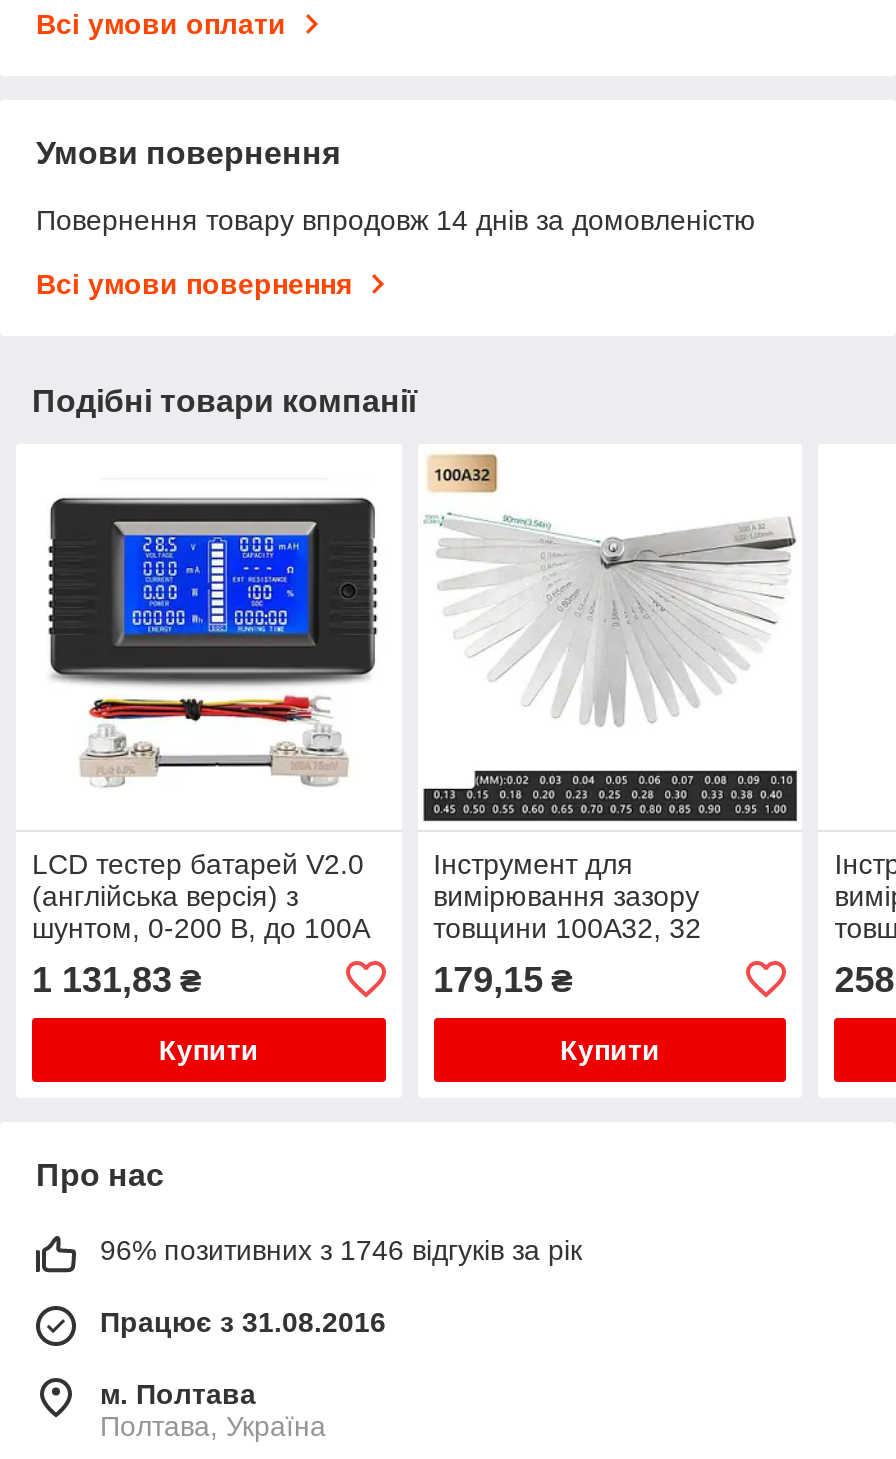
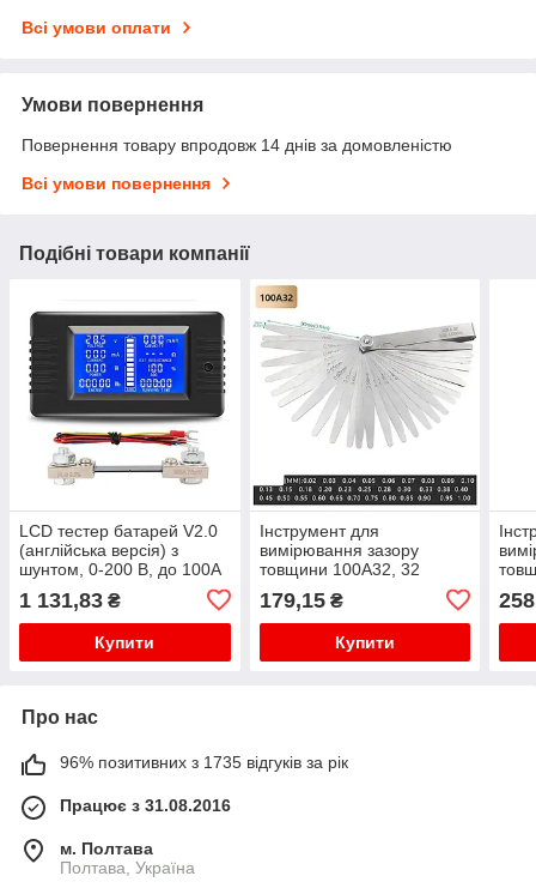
- 96% позитивних з 1746 відгуків за рік
+ 96% позитивних з 1735 відгуків за рік
